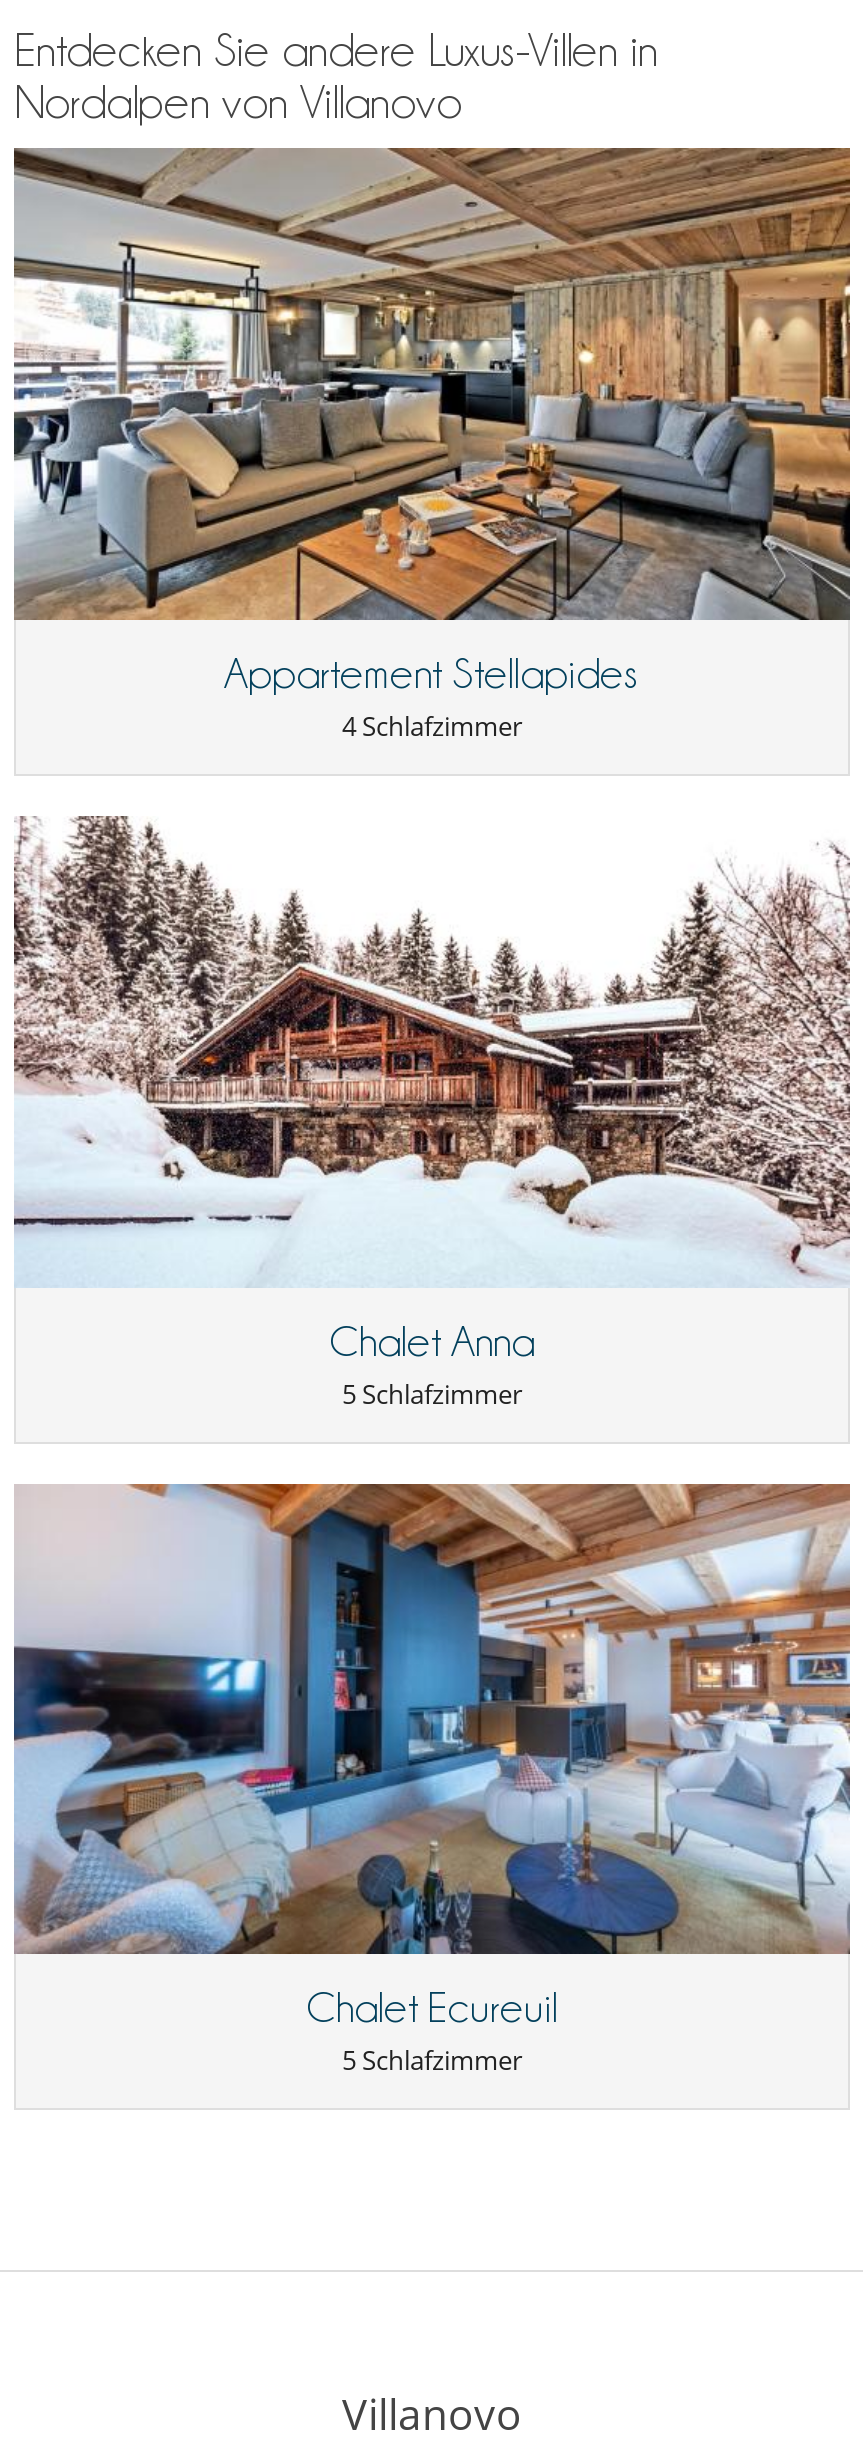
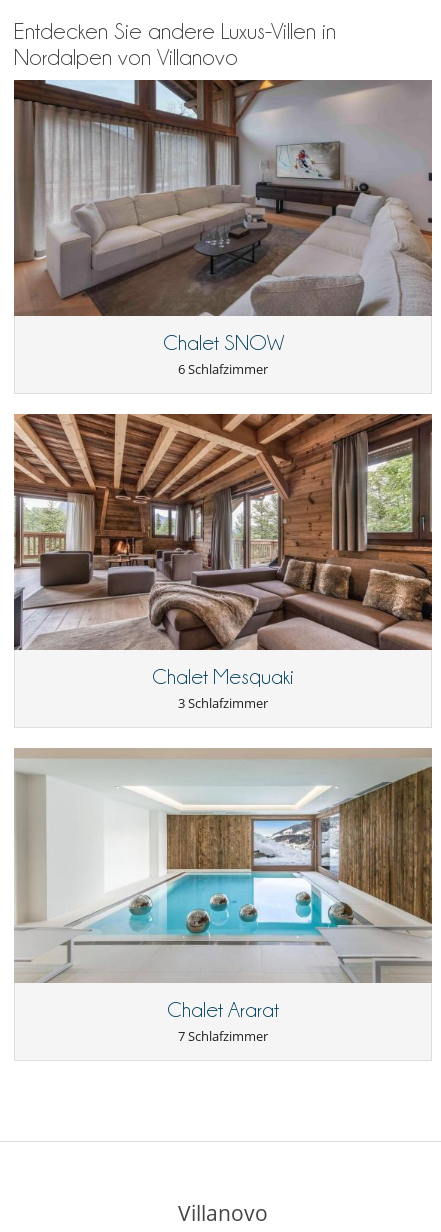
- [image]
- Appartement Stellapides
- 4 Schlafzimmer
+ [image]
+ Chalet SNOW
+ 6 Schlafzimmer

- [image]
- Chalet Anna
- 5 Schlafzimmer
+ [image]
+ Chalet Mesquaki
+ 3 Schlafzimmer

- [image]
- Chalet Ecureuil
- 5 Schlafzimmer
+ [image]
+ Chalet Ararat
+ 7 Schlafzimmer
